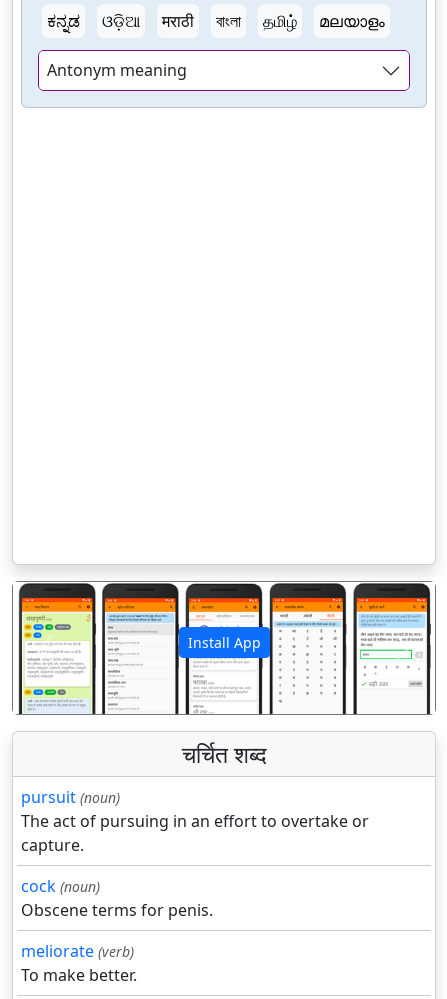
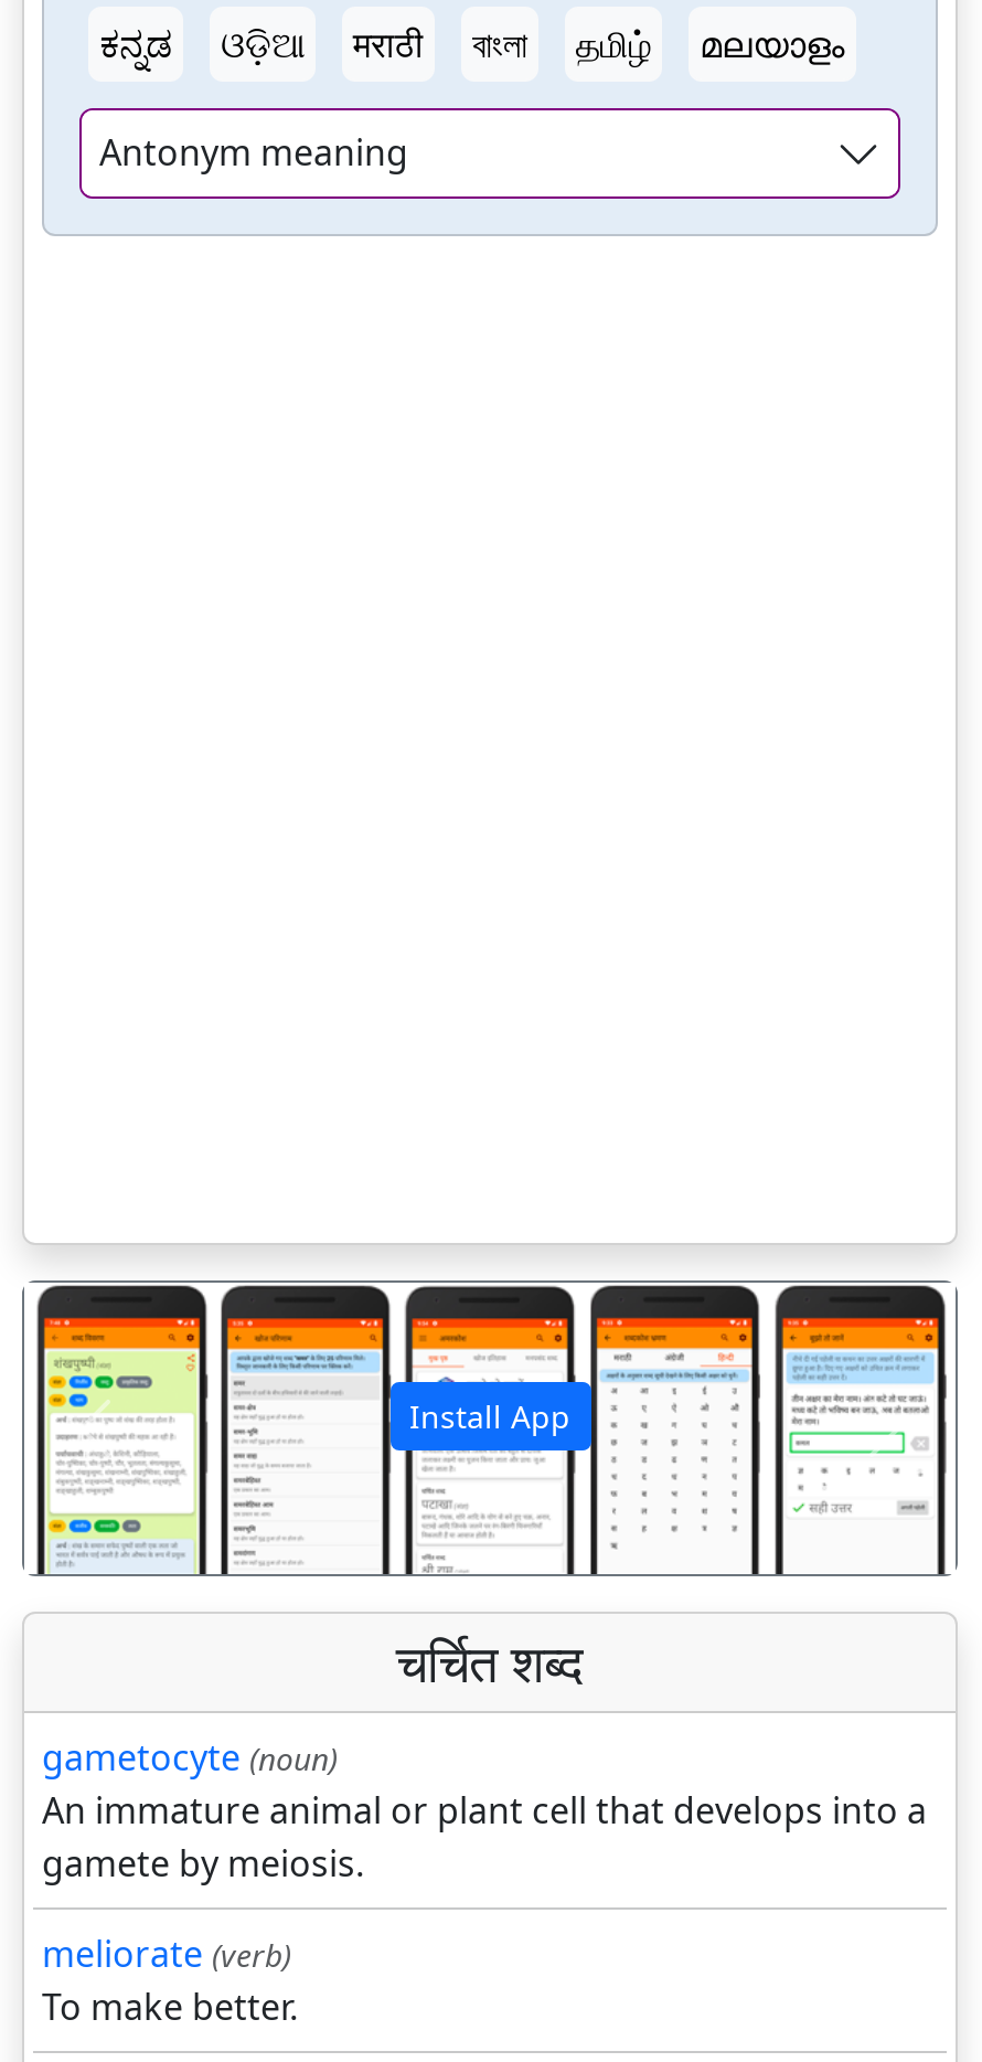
- pursuit (noun)
- The act of pursuing in an effort to overtake or
- capture.
- cock (noun)
- Obscene terms for penis.
+ gametocyte (noun)
+ An immature animal or plant cell that develops into a
+ gamete by meiosis.
